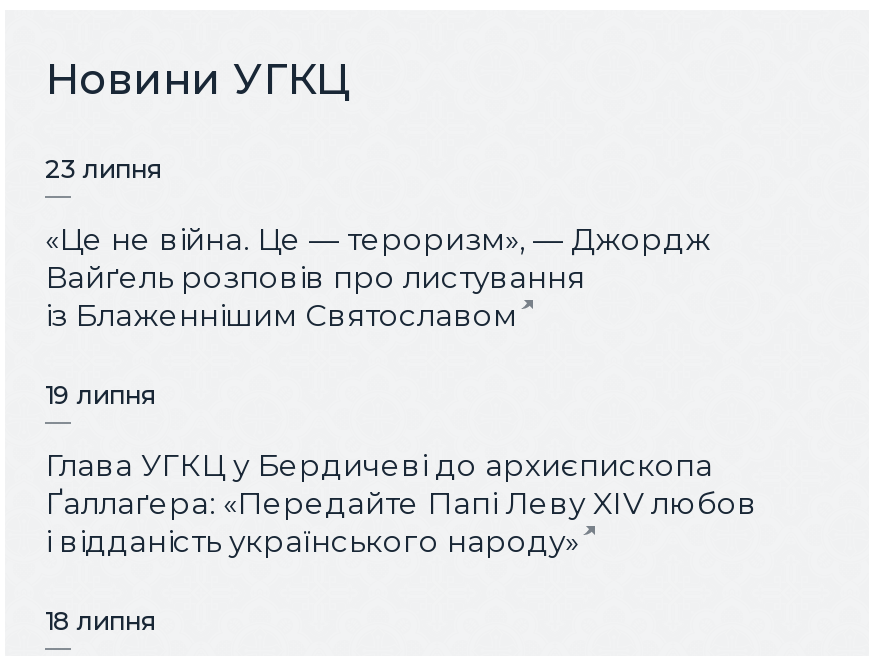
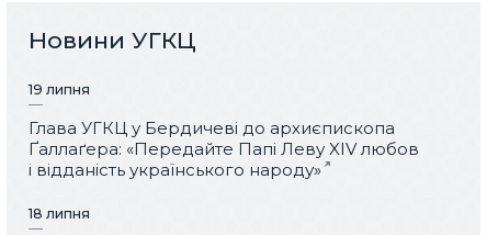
- 23 липня
- «Це не війна. Це — тероризм», — Джордж
- Вайґель розповів про листування
- із Блаженнішим Святославом
